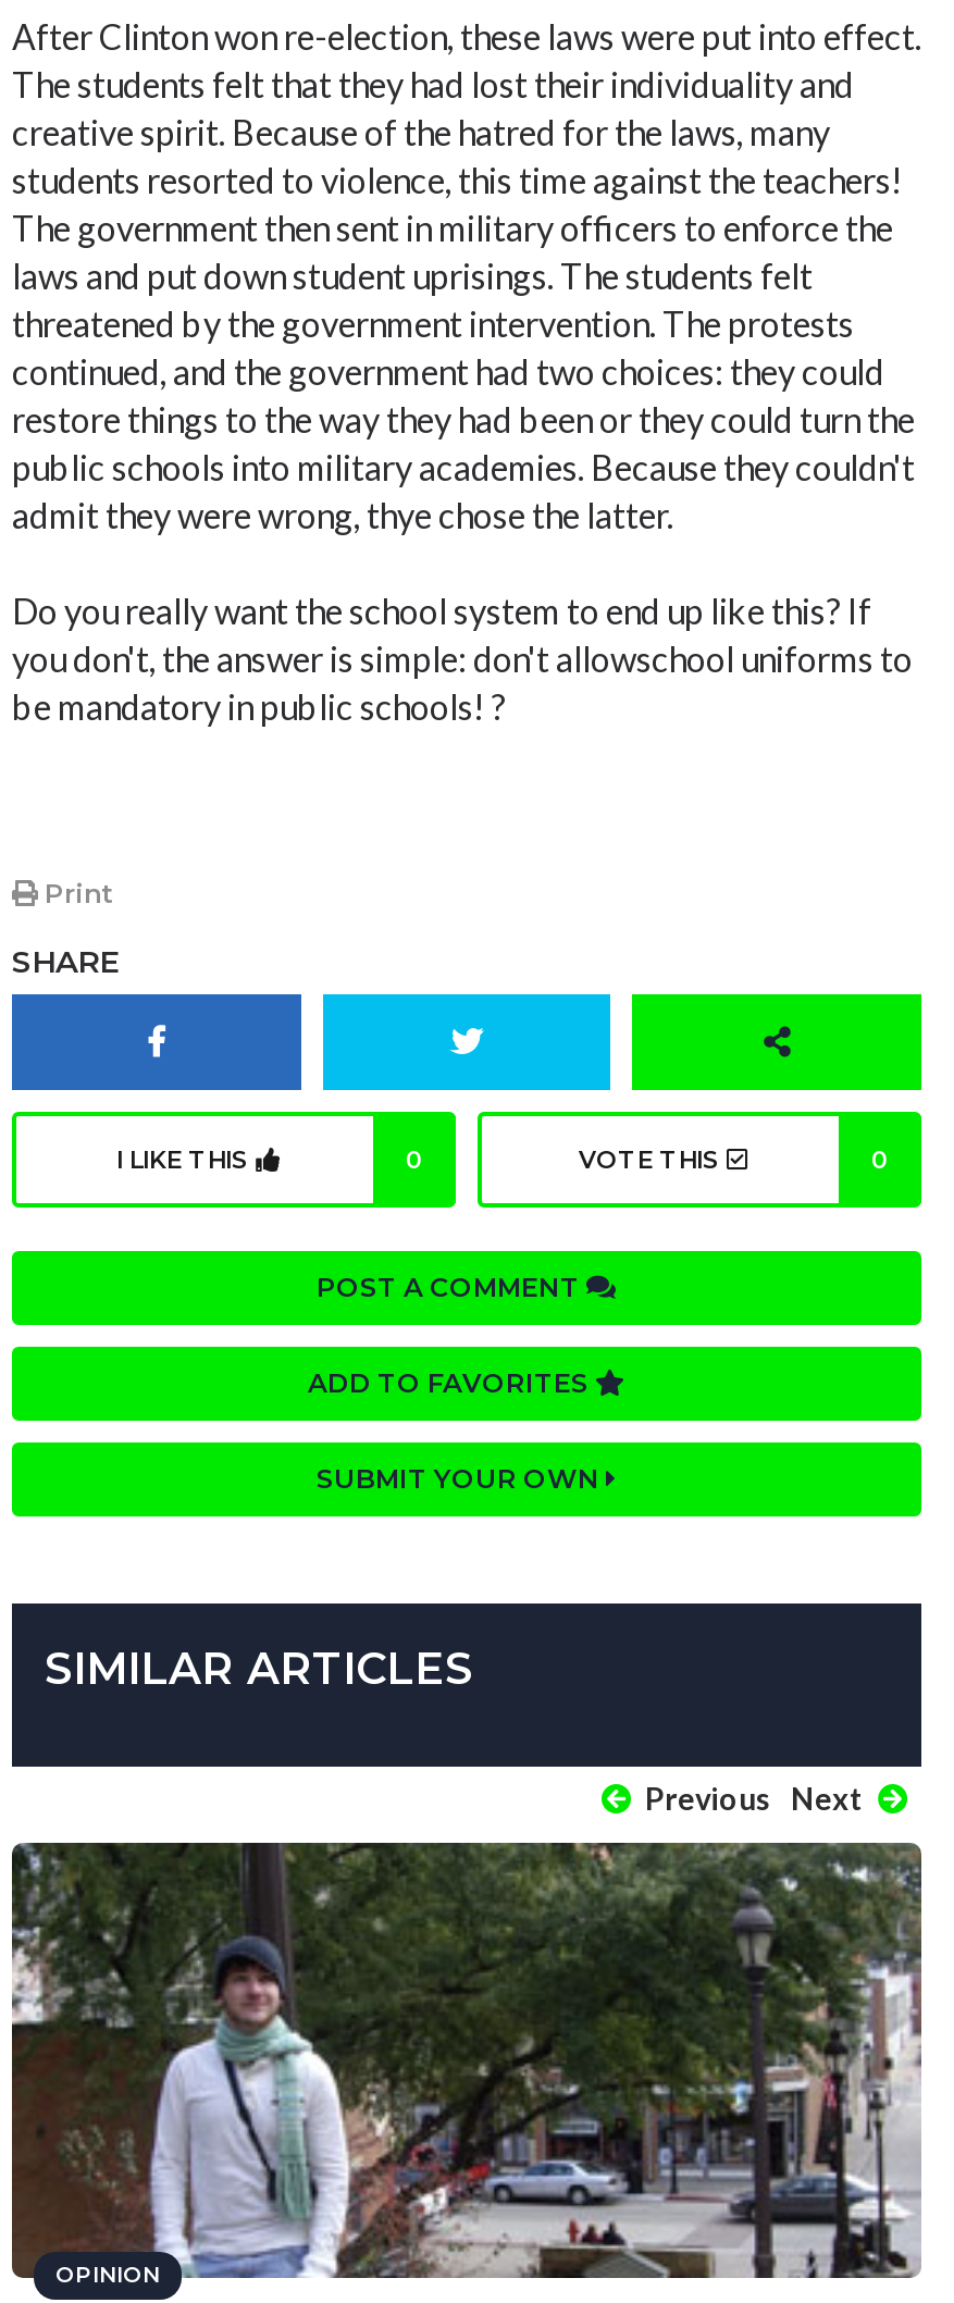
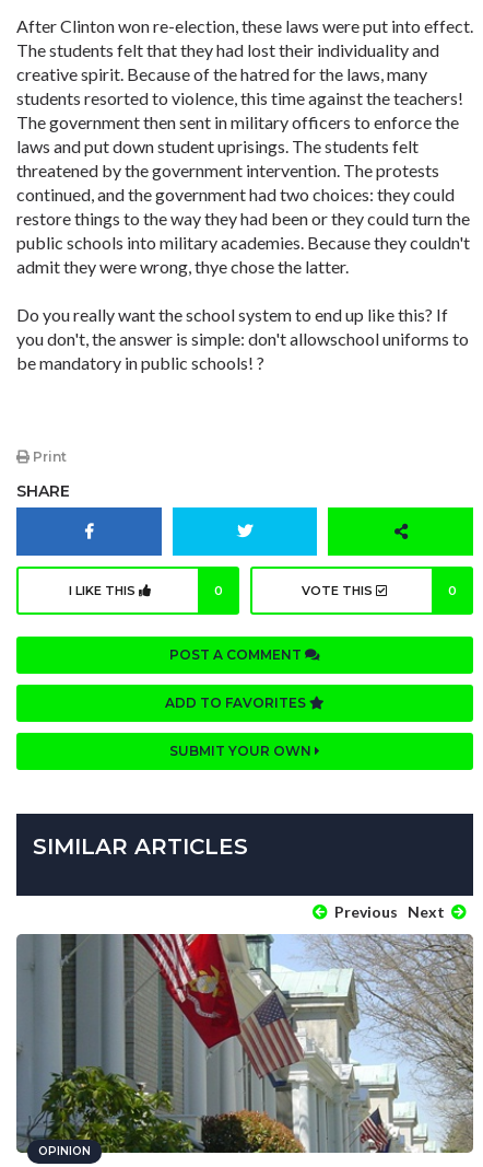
- [image]
+ [image]
